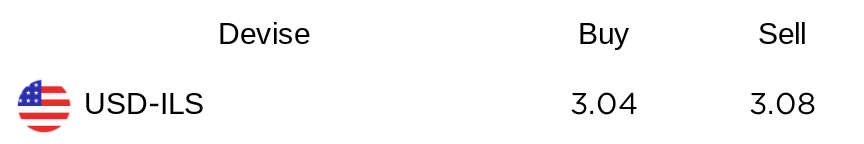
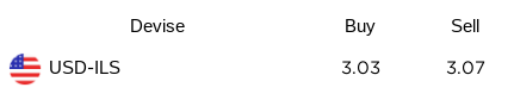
- 3.04
+ 3.03

- 3.08
+ 3.07
